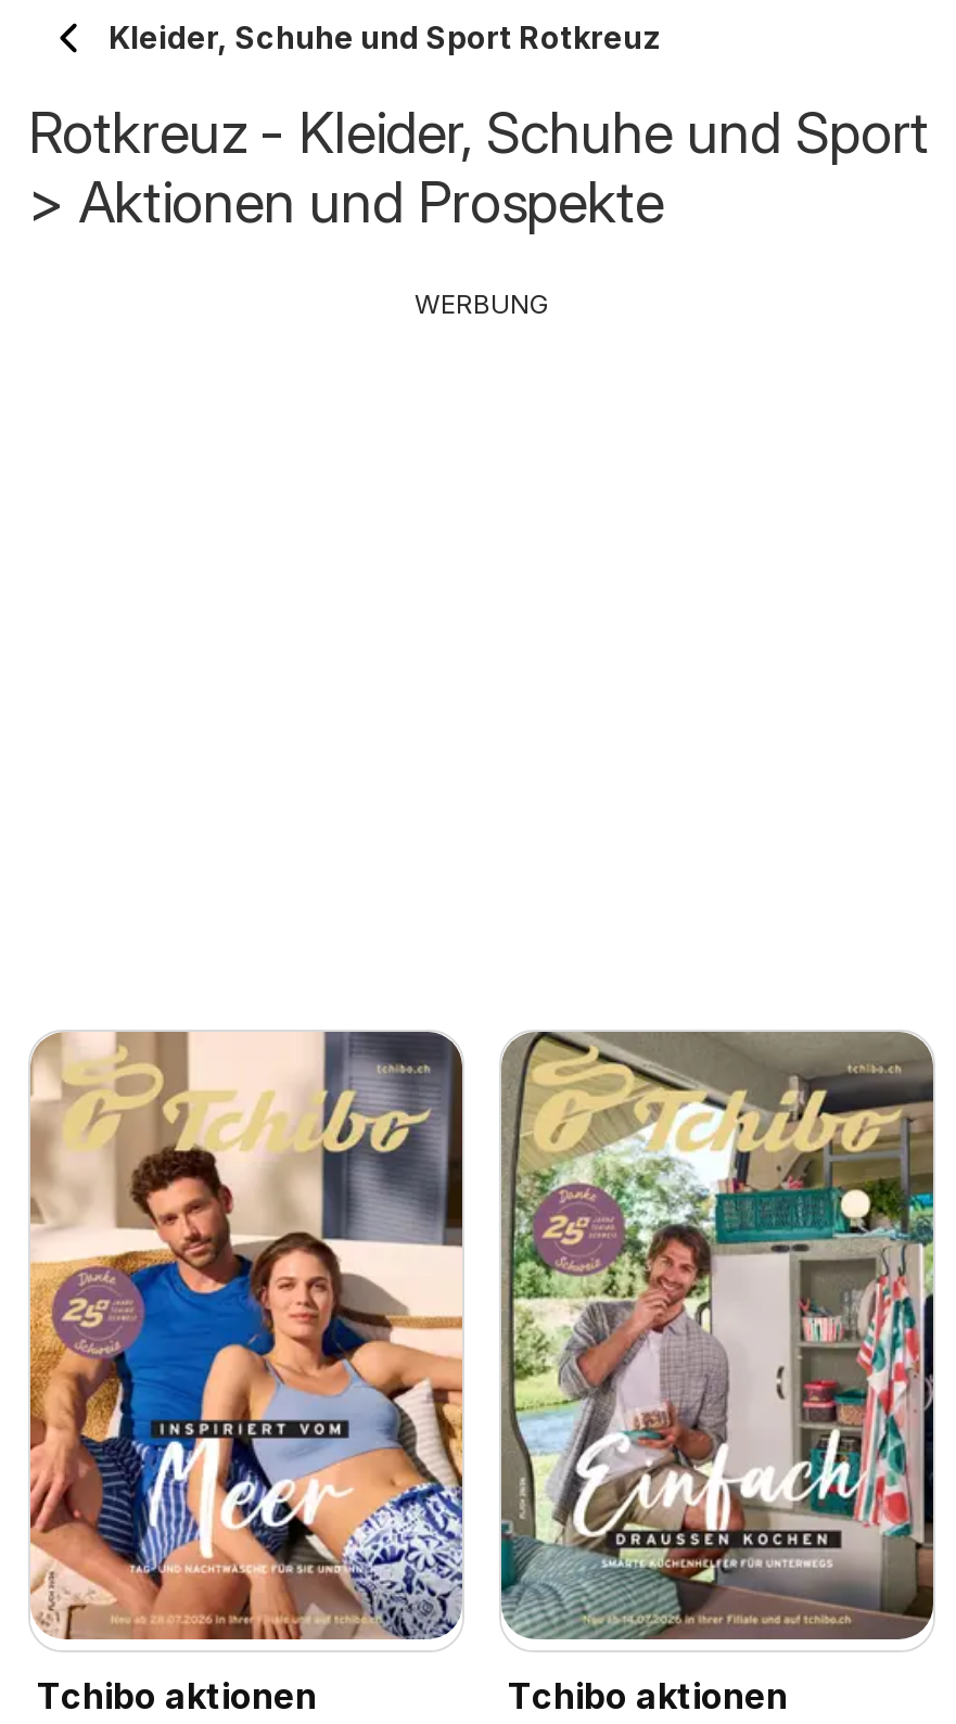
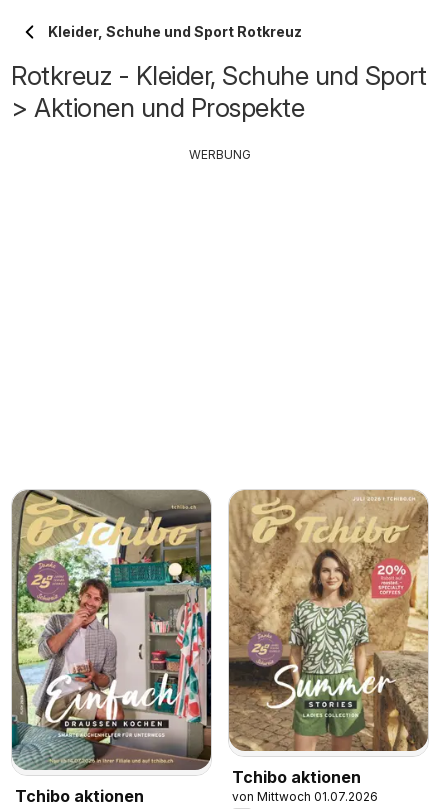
+ Tchibo aktionen
+ von Mittwoch 01.07.2026

- [image]
+ [image]

- [image]
+ [image]

- Tchibo aktionen
